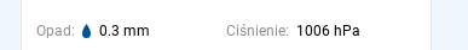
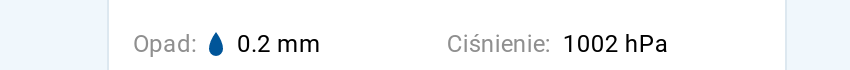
- Opad: 0.3 mm
+ Opad: 0.2 mm

- Ciśnienie: 1006 hPa
+ Ciśnienie: 1002 hPa
